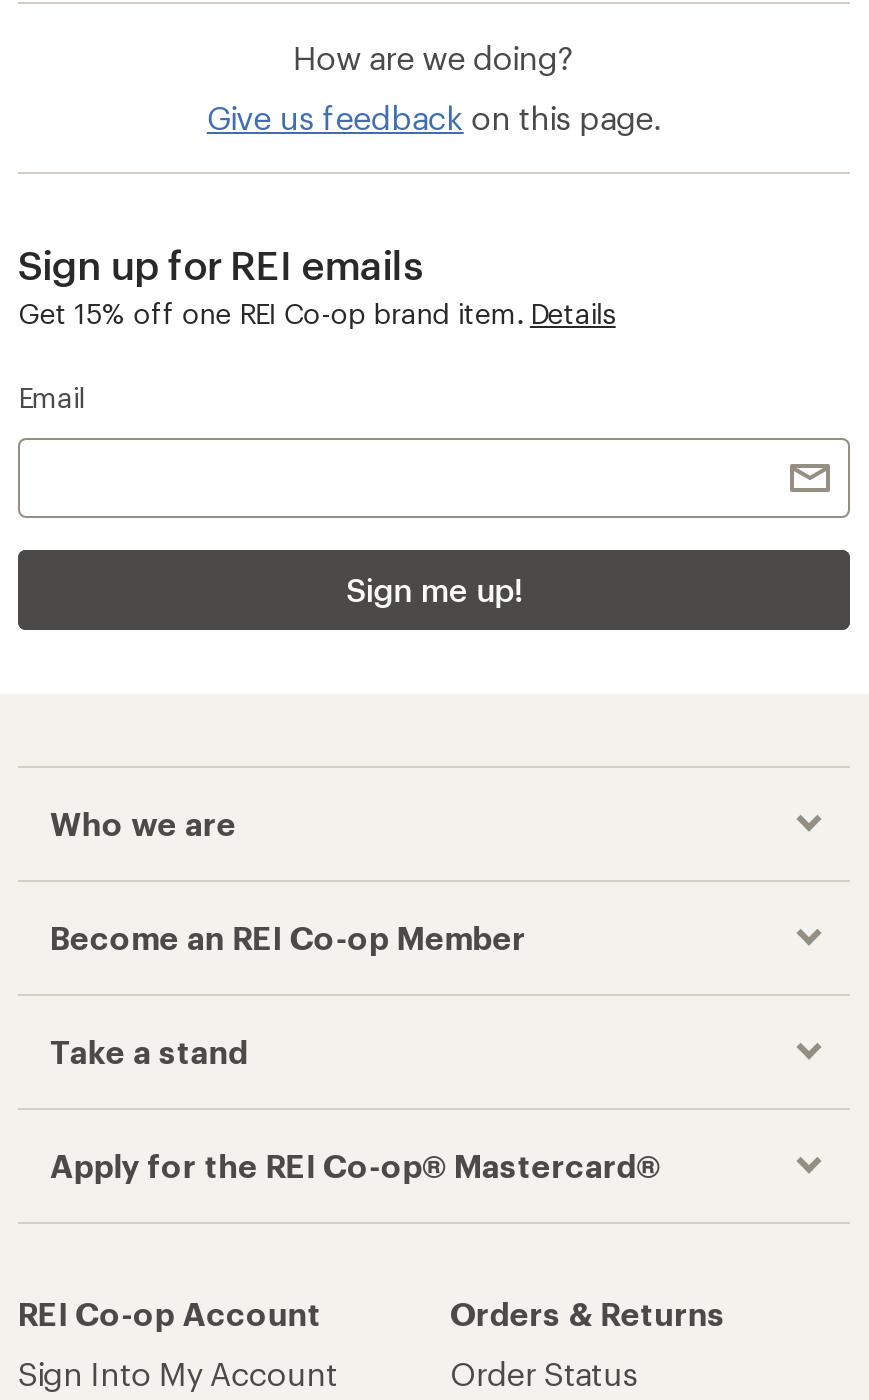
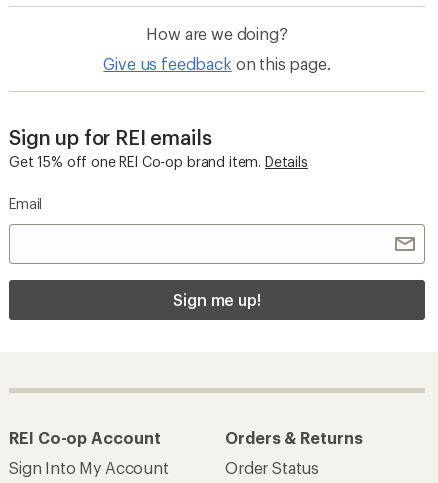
- Who we are
- Become an REI Co-op Member
- Take a stand
- Apply for the REI Co-op® Mastercard®
